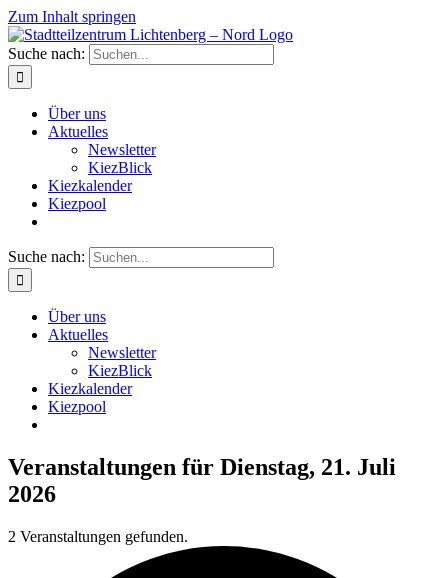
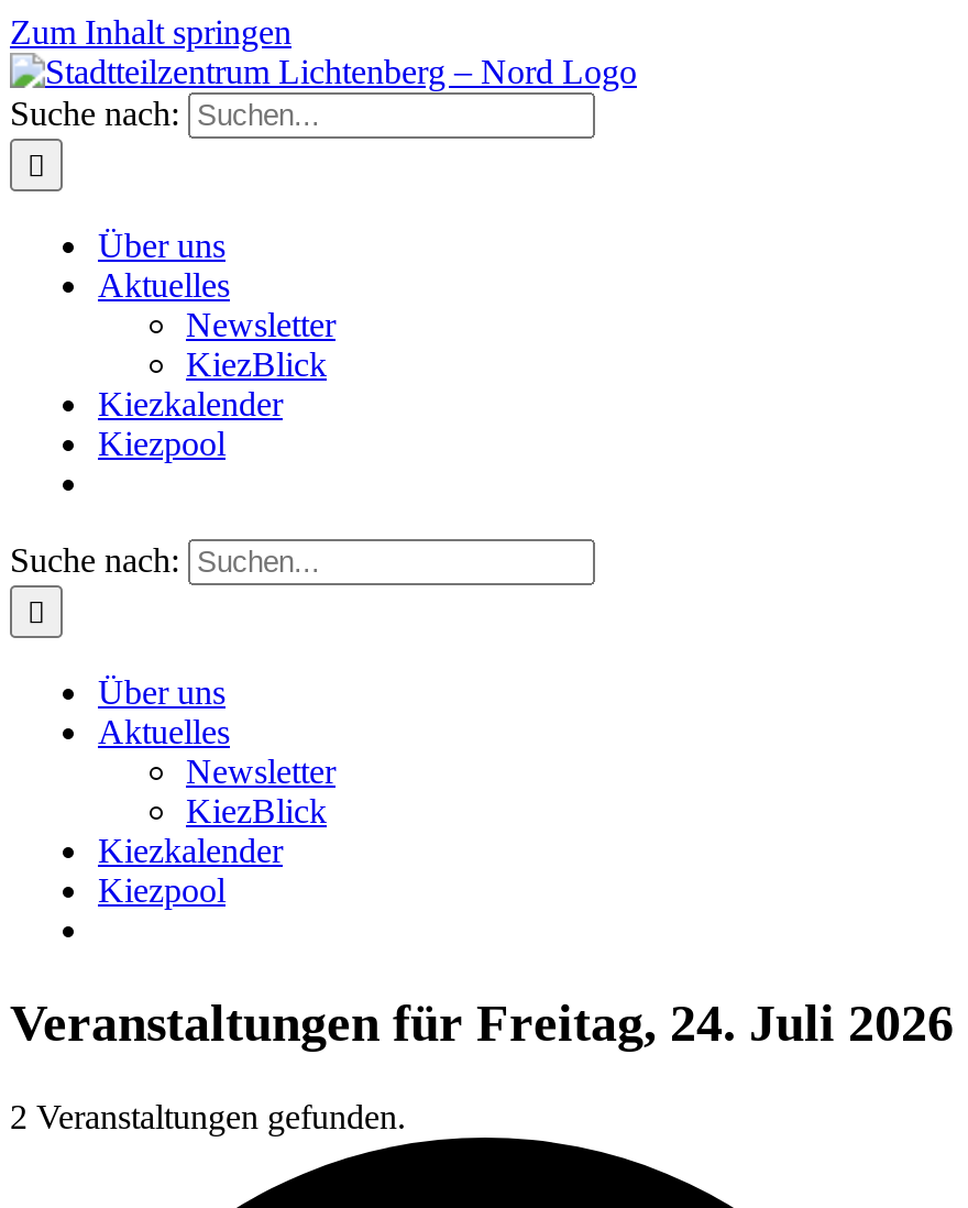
- Veranstaltungen für Dienstag, 21. Juli
- 2026
+ Veranstaltungen für Freitag, 24. Juli 2026
